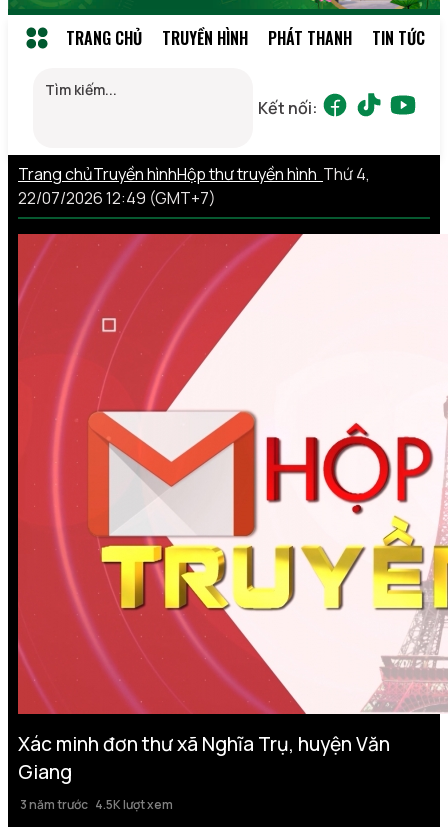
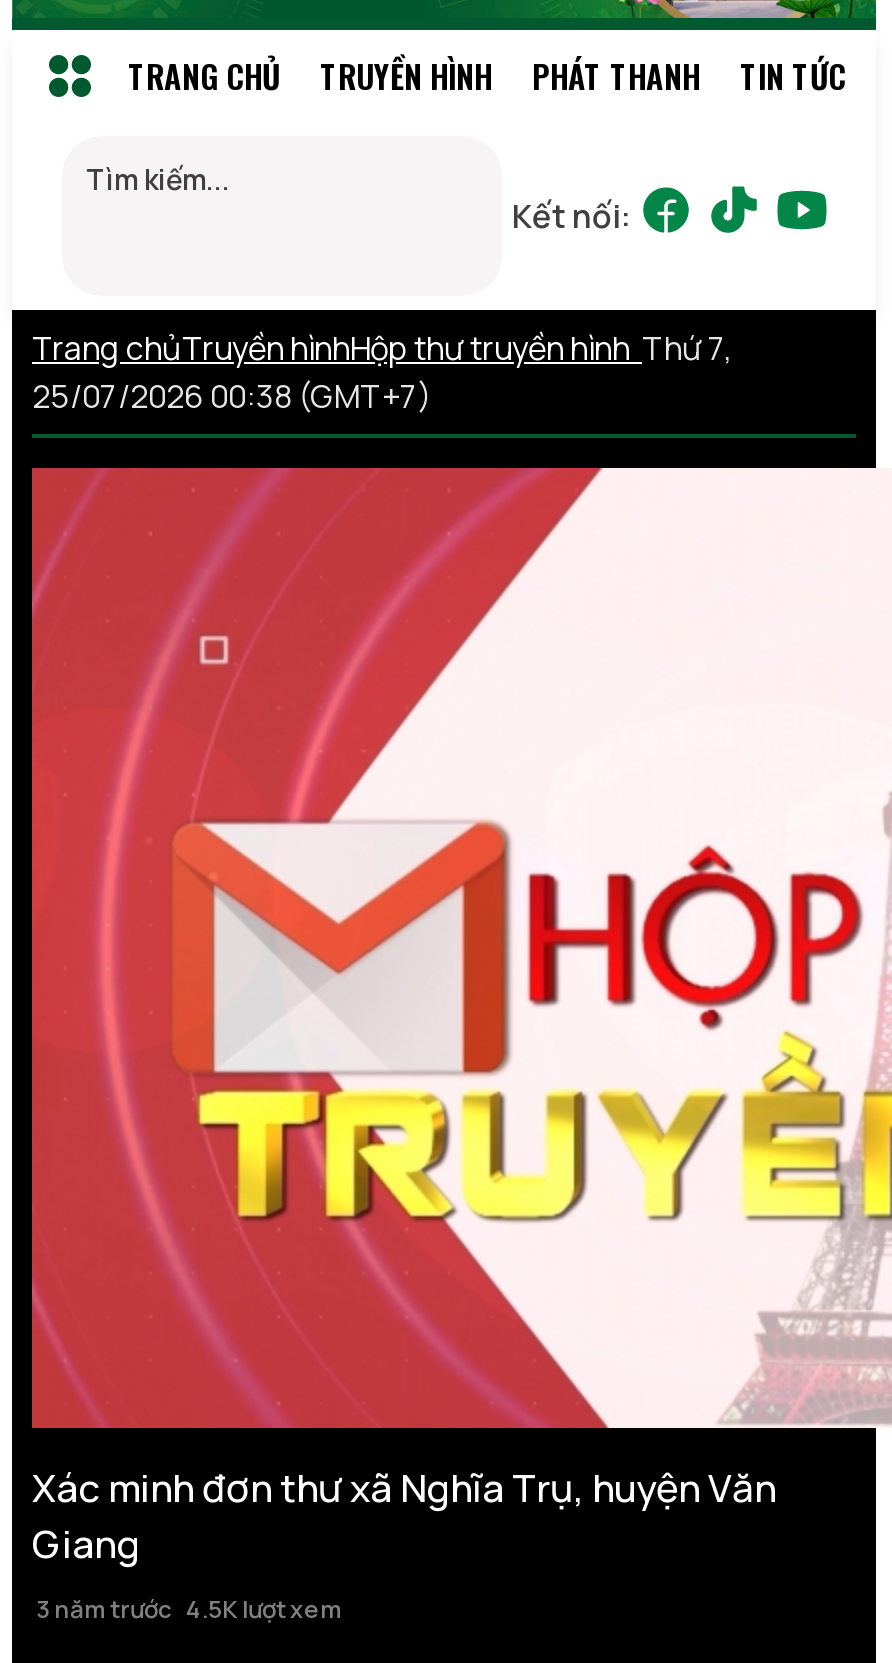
- Trang chủTruyền hìnhHộp thư truyền hình Thứ 4,
+ Trang chủTruyền hìnhHộp thư truyền hình Thứ 7,

- 22/07/2026 12:49 (GMT+7)
+ 25/07/2026 00:38 (GMT+7)
